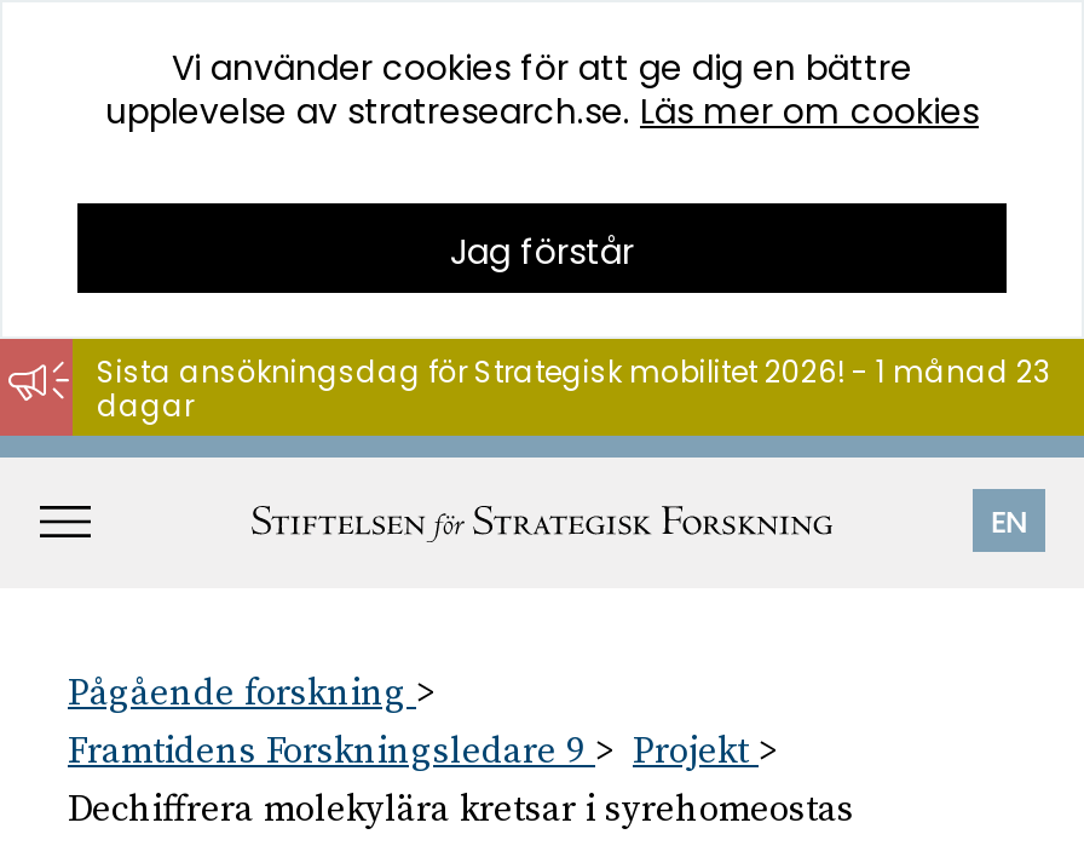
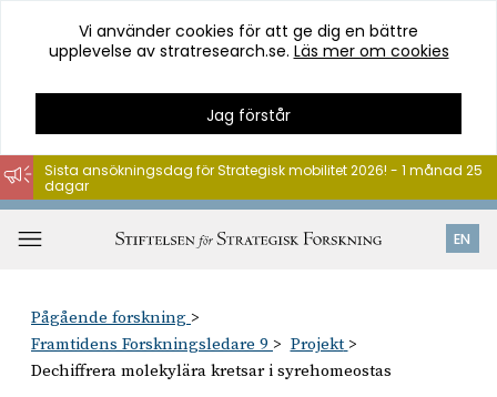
- Sista ansökningsdag för Strategisk mobilitet 2026! - 1 månad 23
+ Sista ansökningsdag för Strategisk mobilitet 2026! - 1 månad 25
